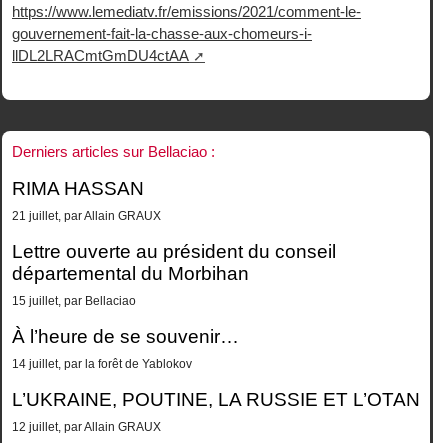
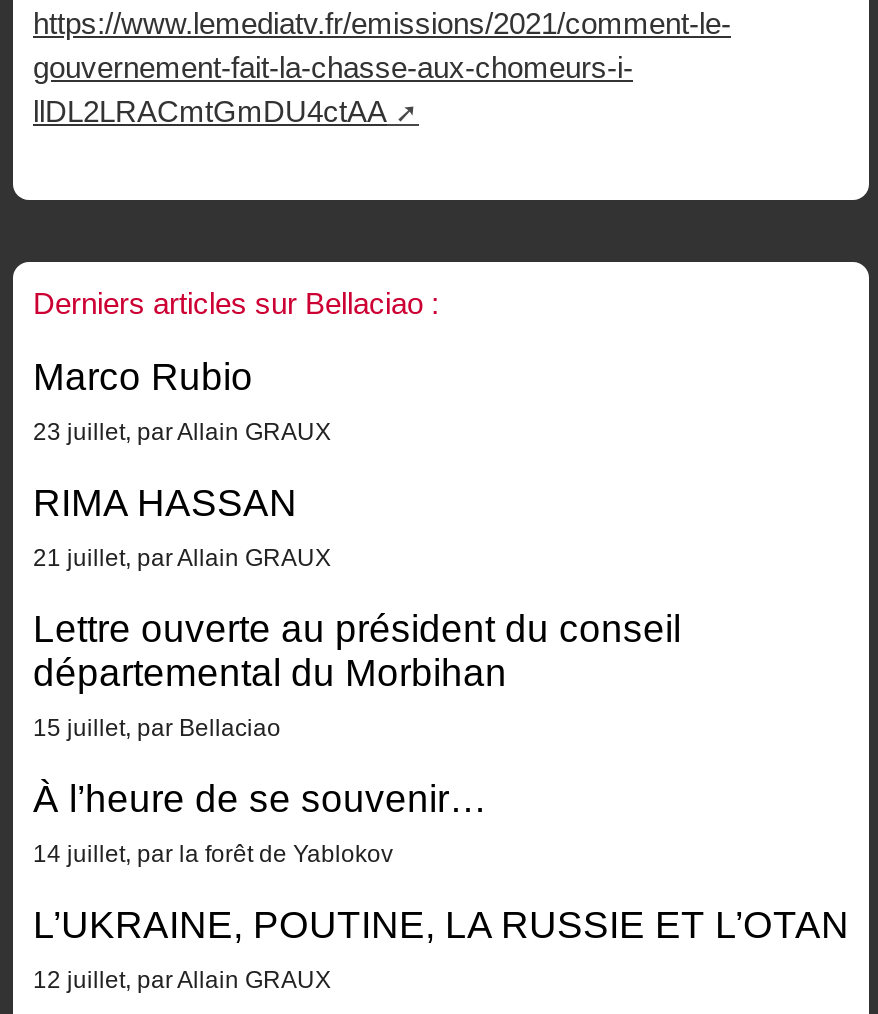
+ Marco Rubio
+ 23 juillet, par Allain GRAUX
